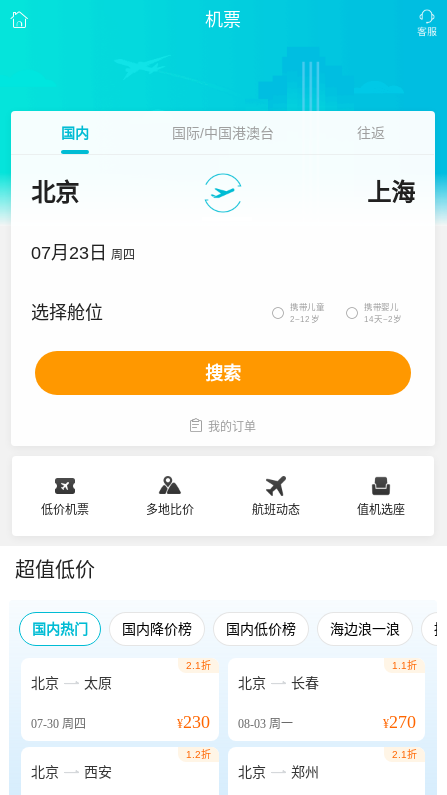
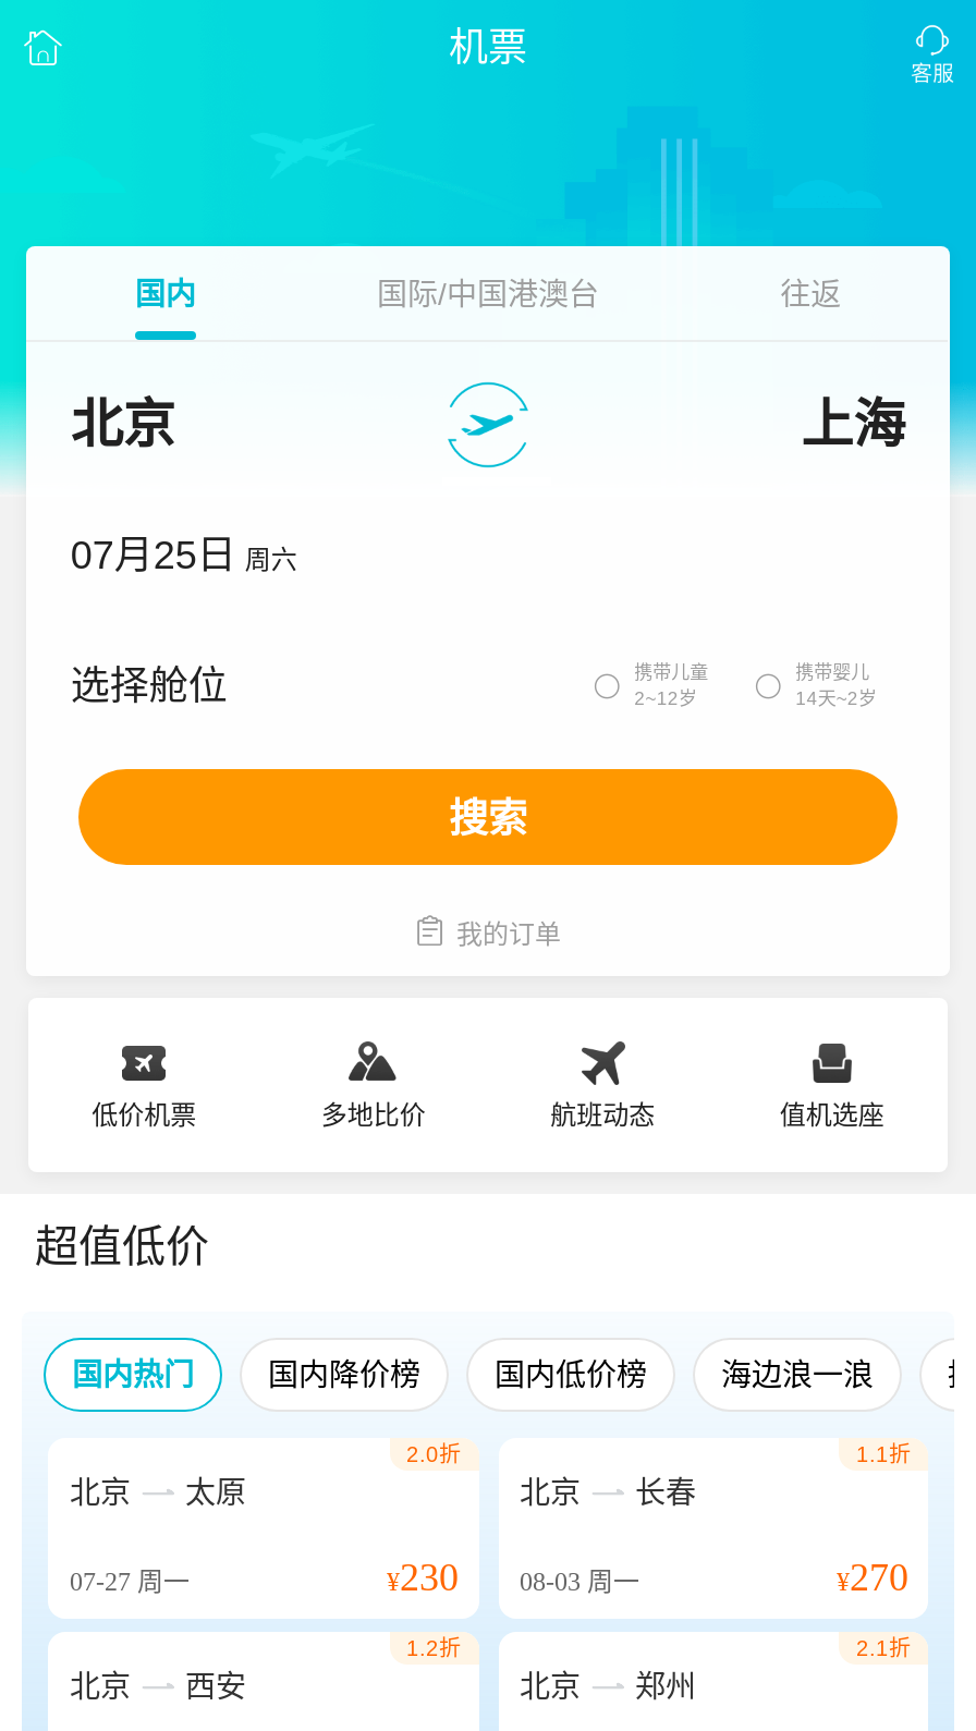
- 07月23日 周四
+ 07月25日 周六

- 2.1折
+ 2.0折

- 07-30周四
+ 07-27周一
